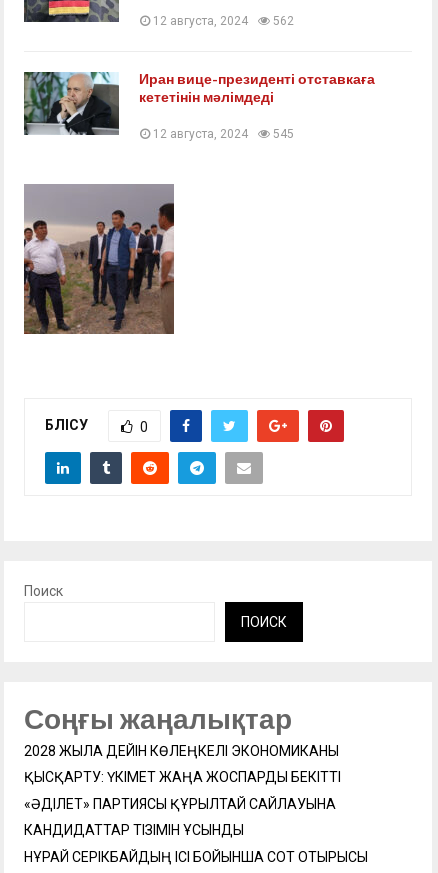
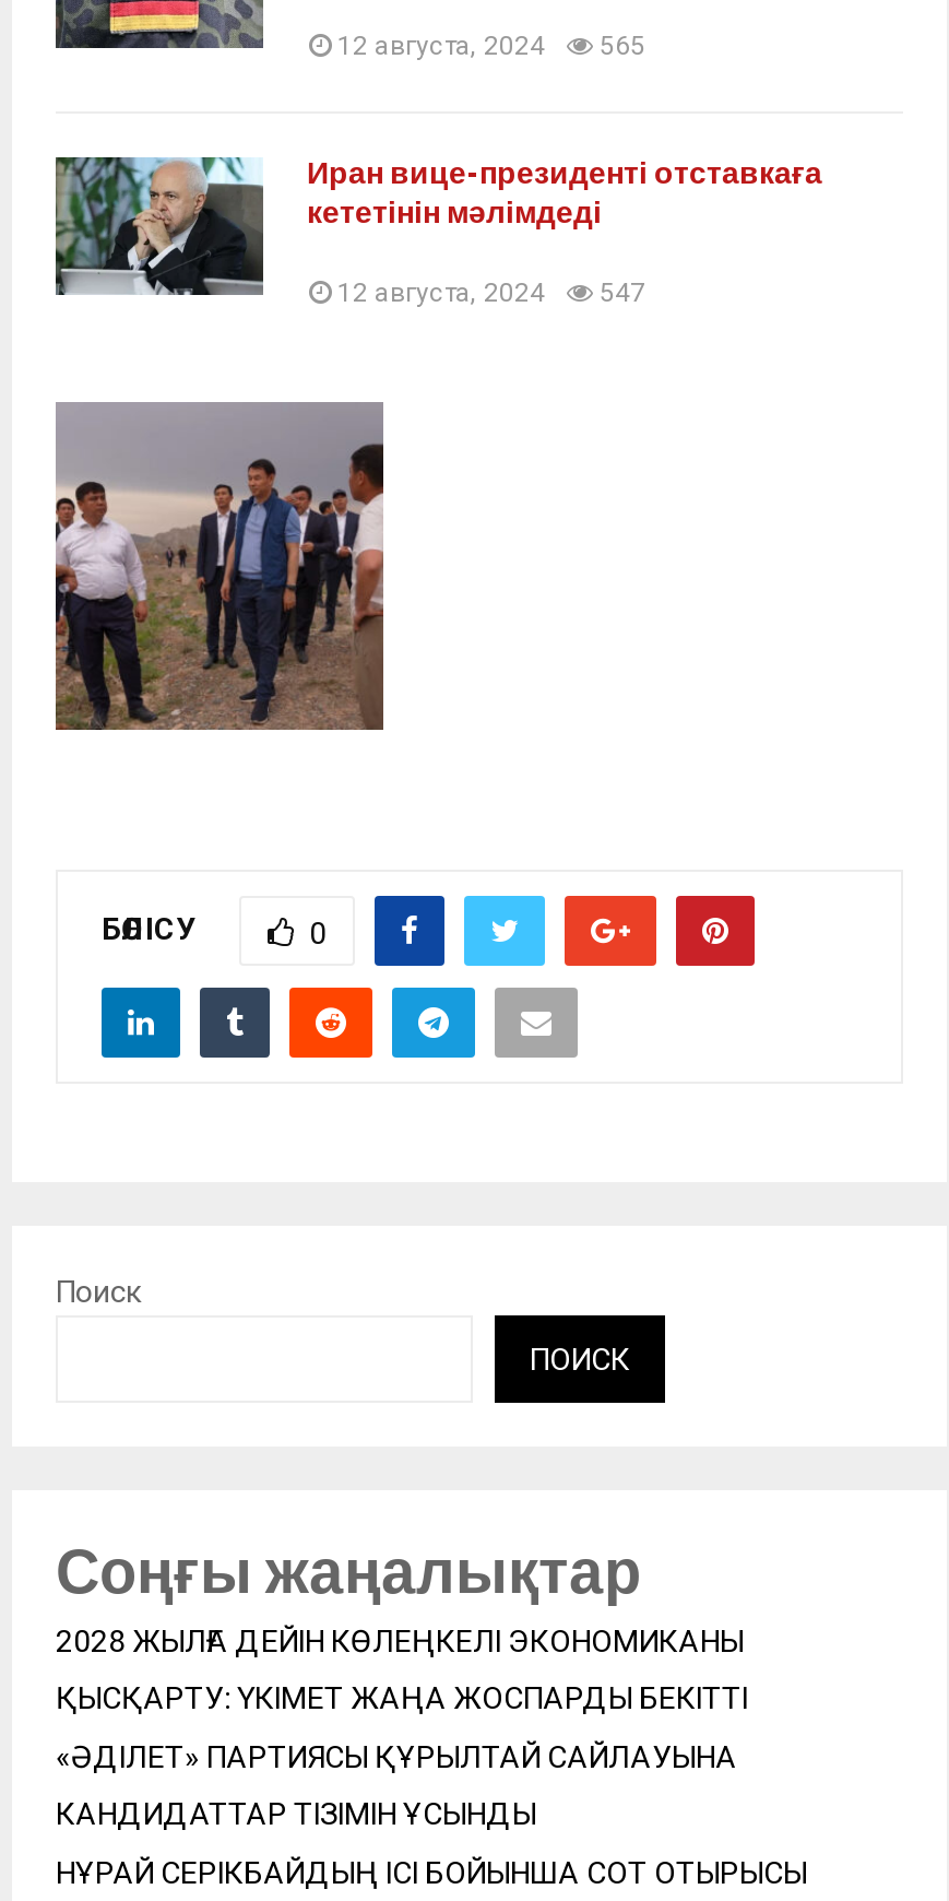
- 12 августа, 2024 562
+ 12 августа, 2024 565

- 12 августа, 2024 545
+ 12 августа, 2024 547
